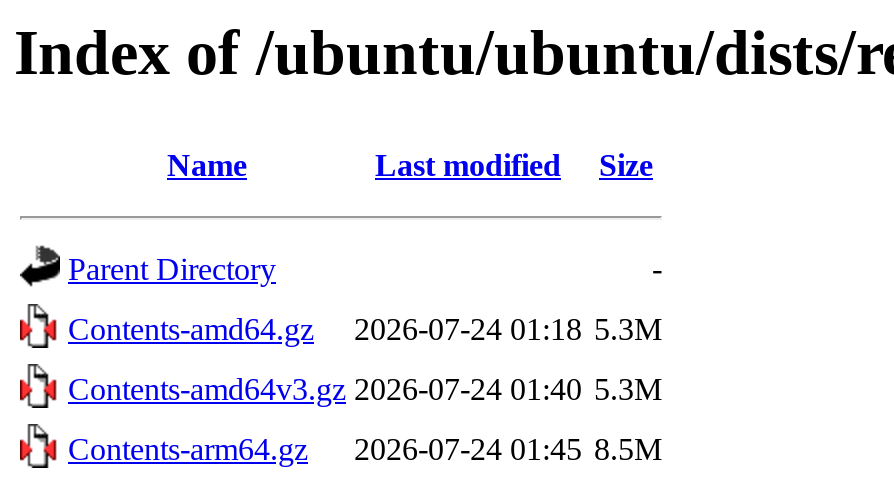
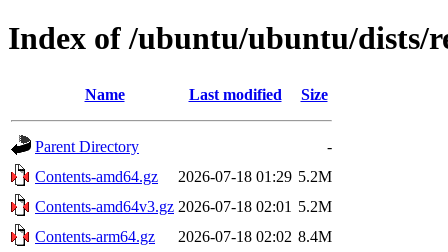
- Contents-amd64.gz 2026-07-24 01:18 5.3M
+ Contents-amd64.gz 2026-07-18 01:29 5.2M

- Contents-amd64v3.gz 2026-07-24 01:40 5.3M
+ Contents-amd64v3.gz 2026-07-18 02:01 5.2M

- Contents-arm64.gz 2026-07-24 01:45 8.5M
+ Contents-arm64.gz 2026-07-18 02:02 8.4M
